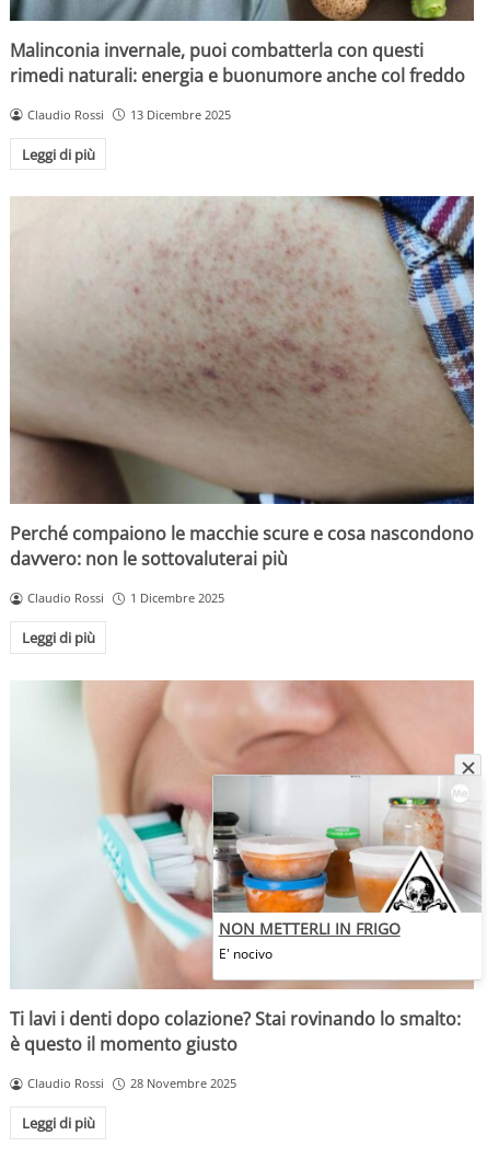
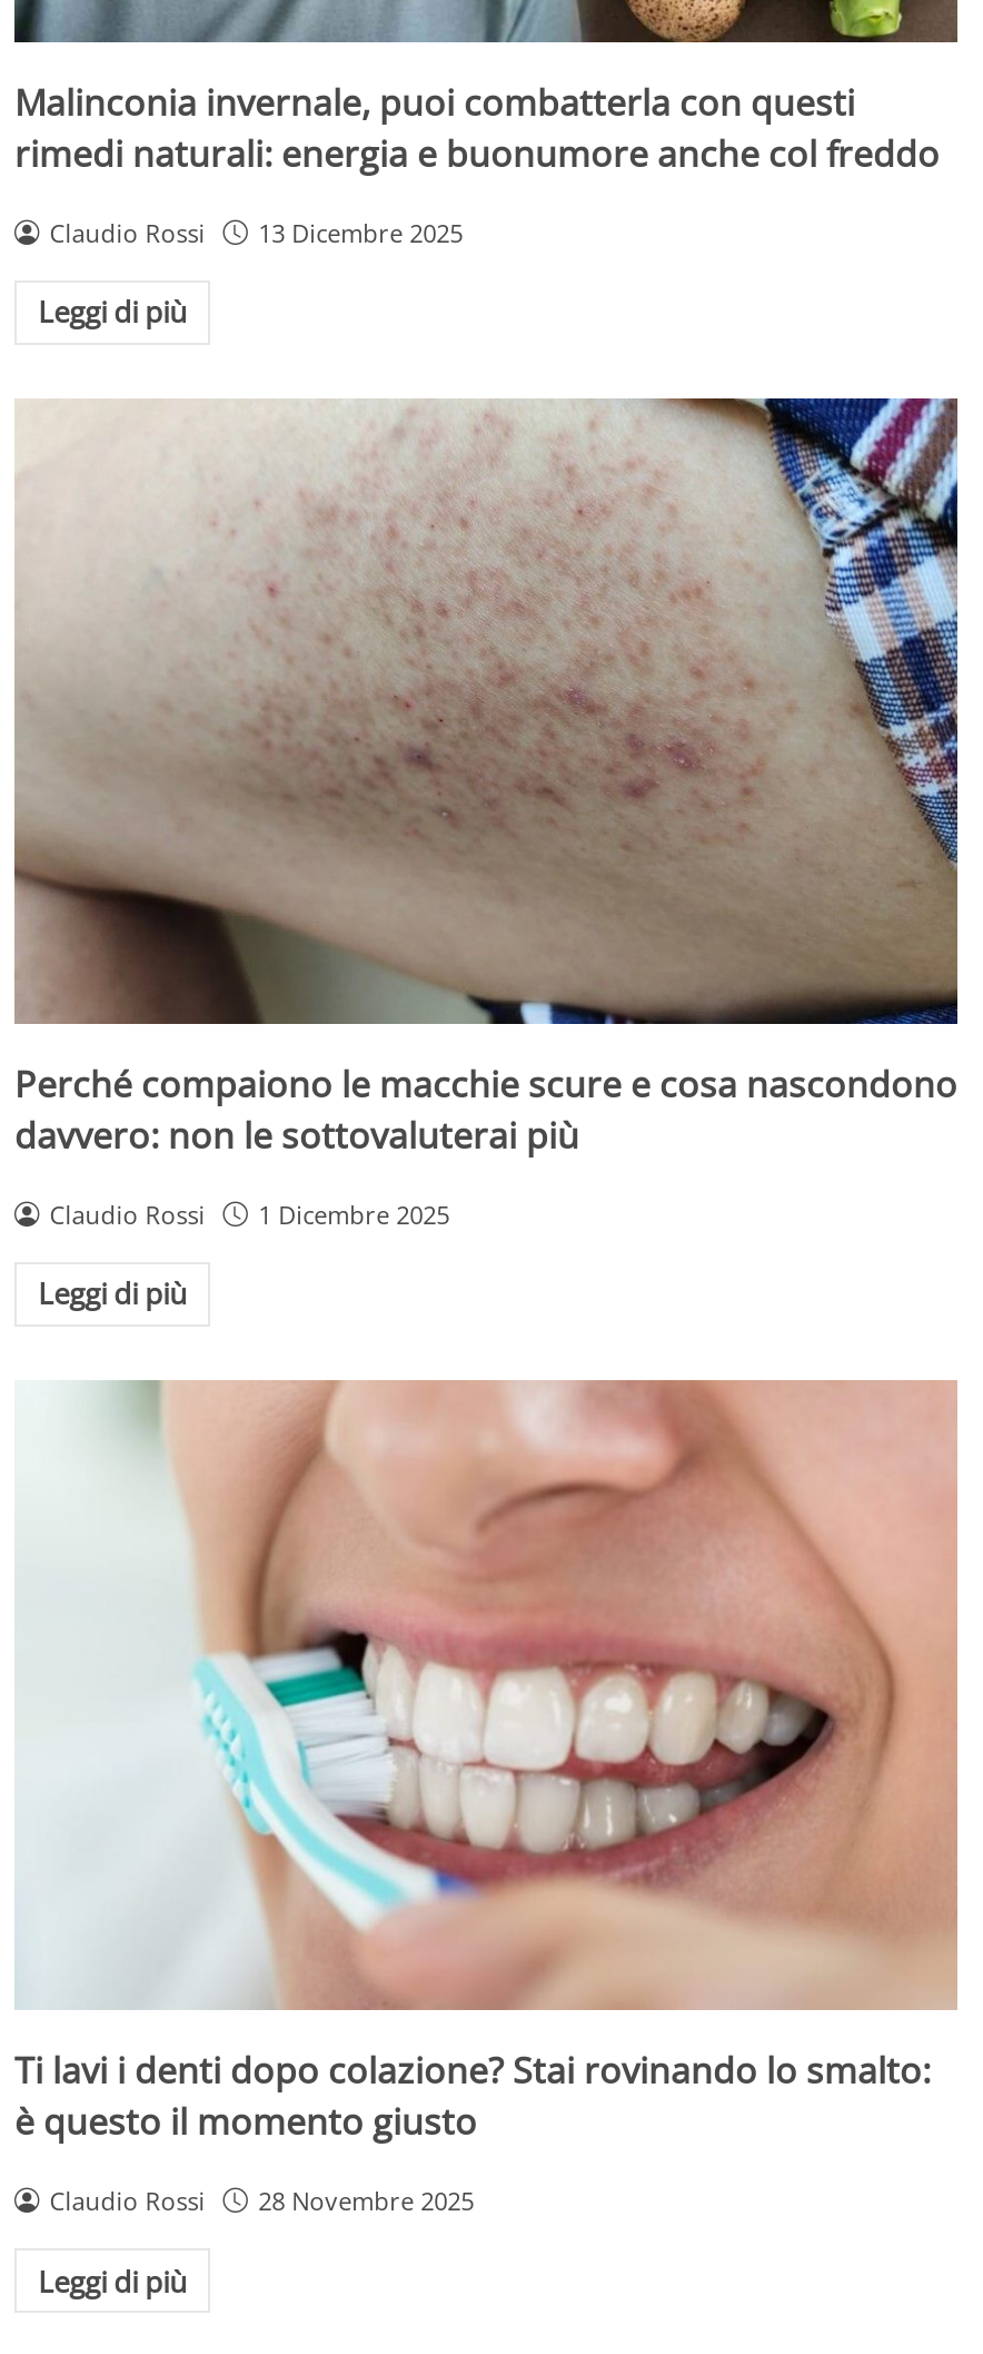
- [image]
+ [image]

- NON METTERLI IN FRIGO
- E' nocivo
